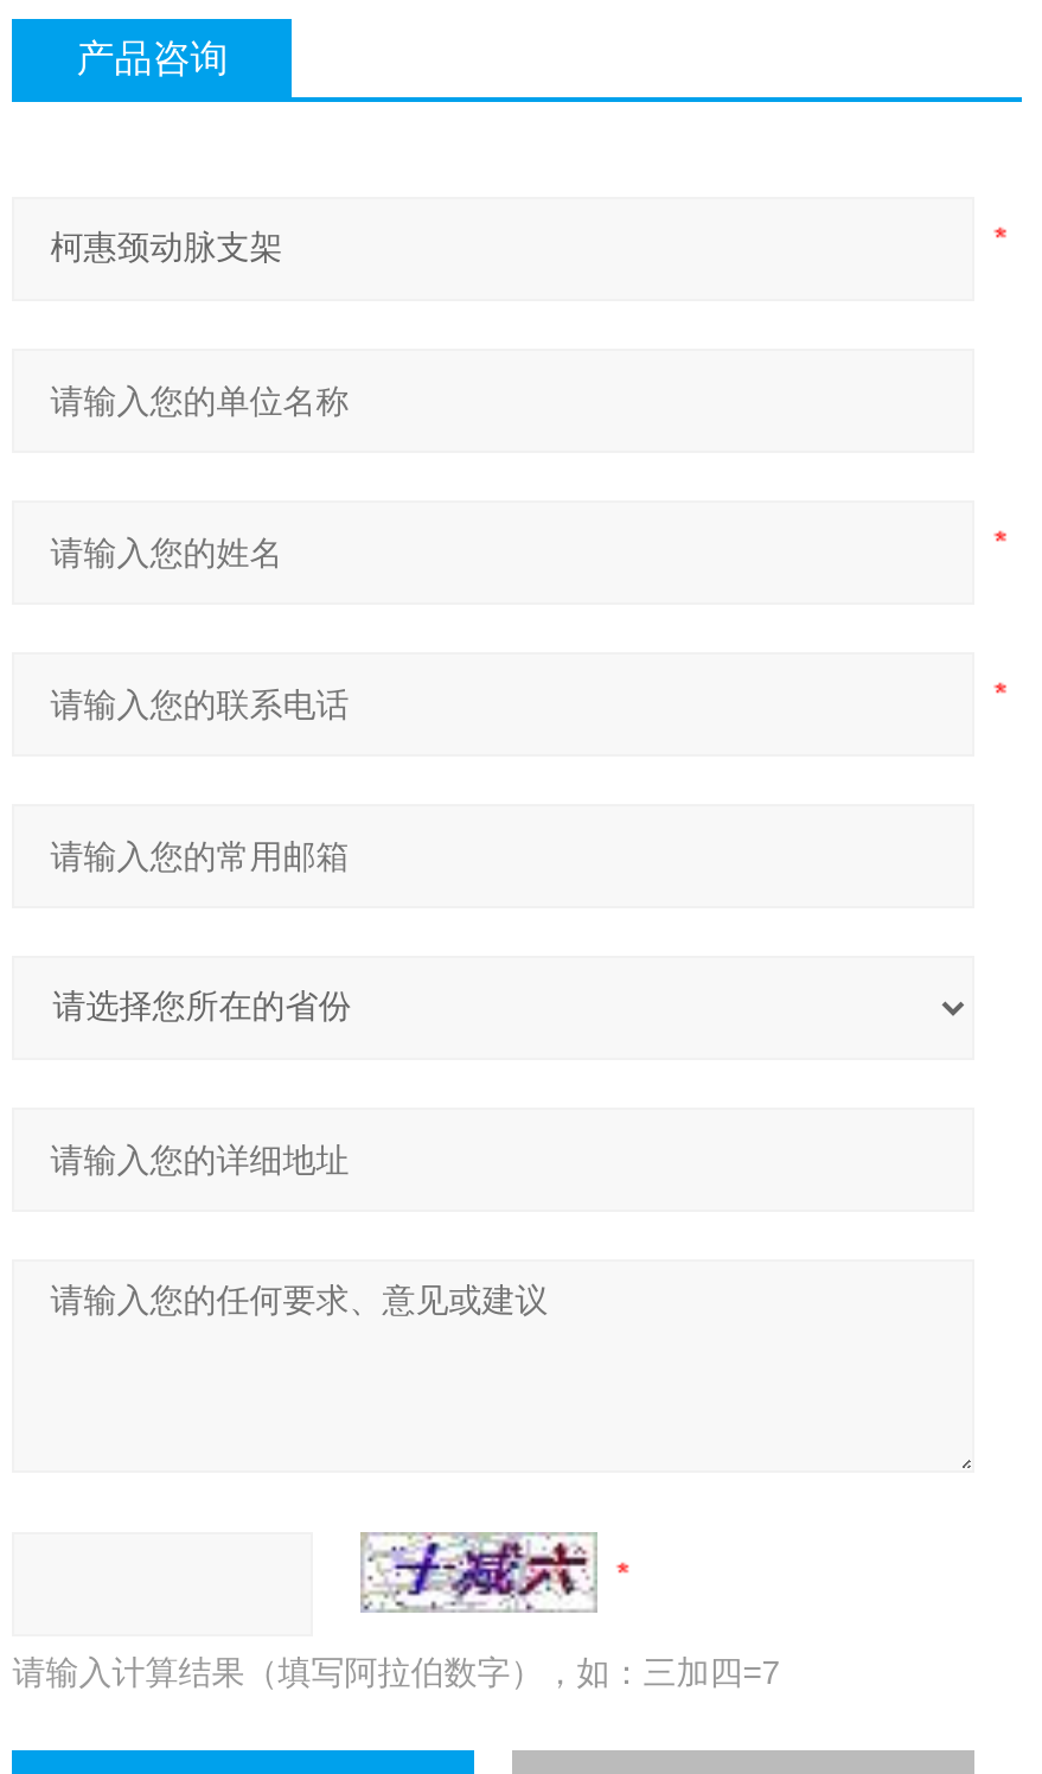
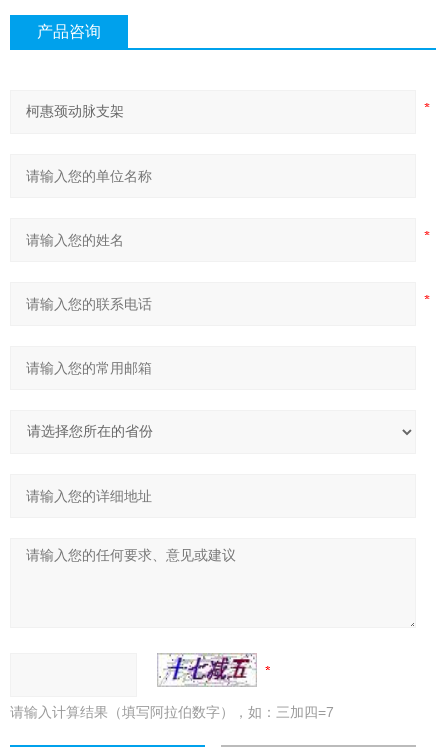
- [image]
+ [image]
